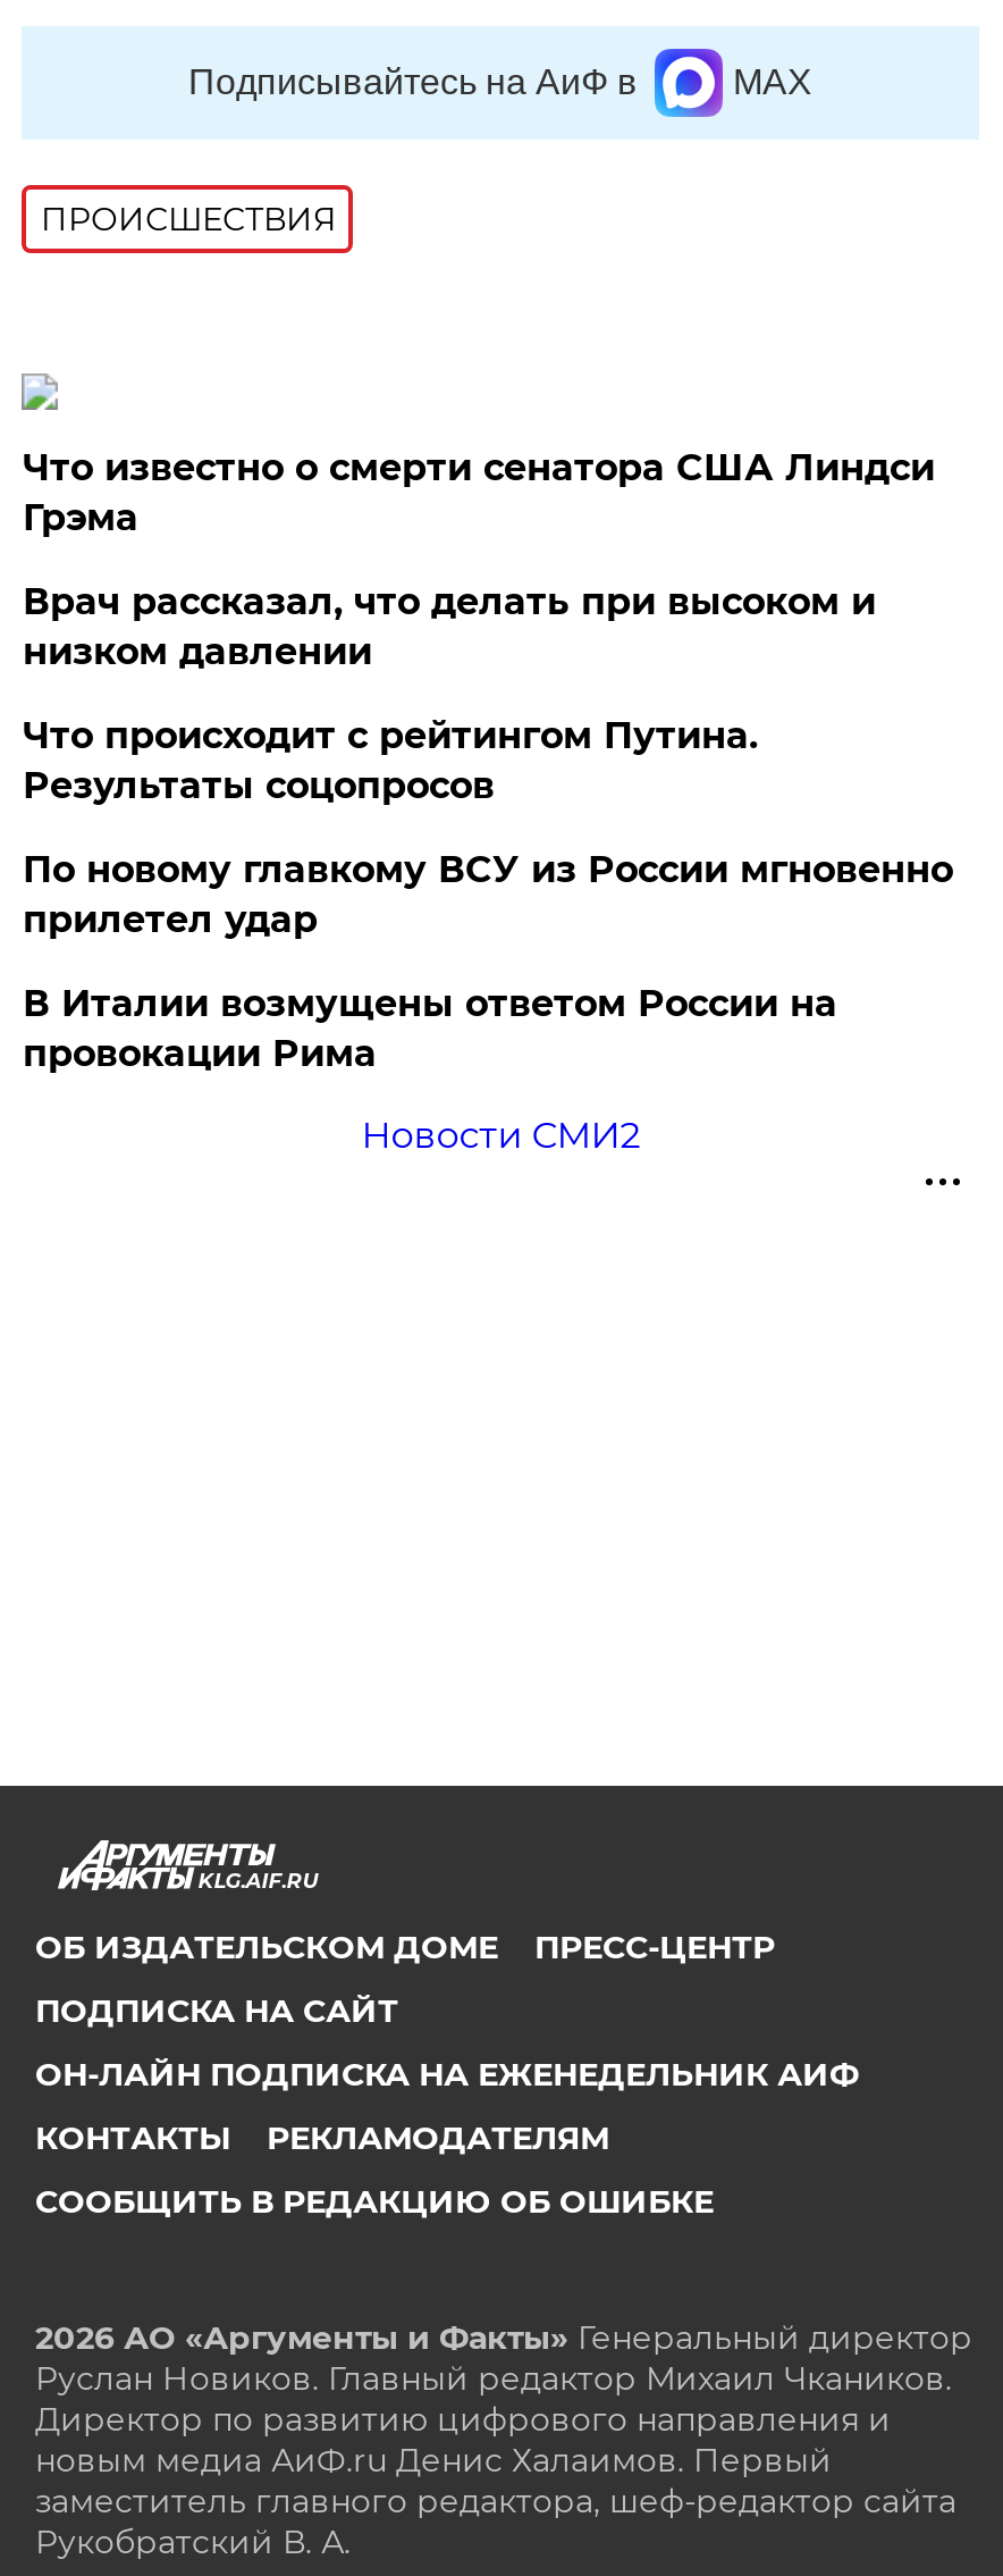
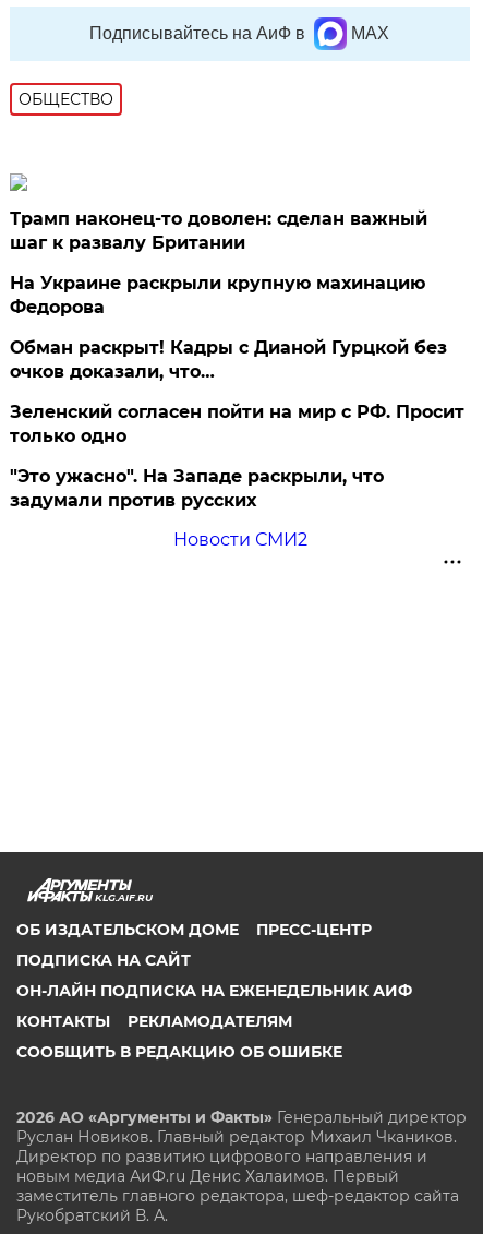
- ПРОИСШЕСТВИЯ
+ ОБЩЕСТВО

- Что известно о смерти сенатора США Линдси
- Грэма
+ Трамп наконец-то доволен: сделан важный
+ шаг к развалу Британии

- Врач рассказал, что делать при высоком и
- низком давлении
+ На Украине раскрыли крупную махинацию
+ Федорова

- Что происходит с рейтингом Путина.
- Результаты соцопросов
+ Обман раскрыт! Кадры с Дианой Гурцкой без
+ очков доказали, что…

- По новому главкому ВСУ из России мгновенно
- прилетел удар
+ Зеленский согласен пойти на мир с РФ. Просит
+ только одно

- В Италии возмущены ответом России на
- провокации Рима
+ "Это ужасно". На Западе раскрыли, что
+ задумали против русских
